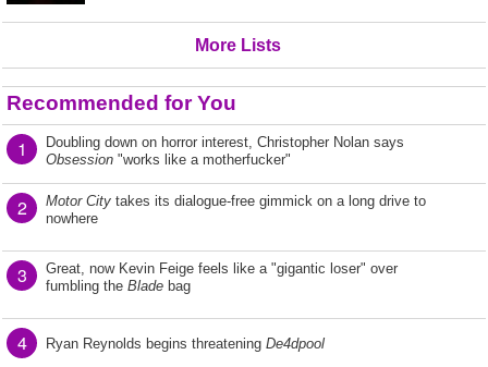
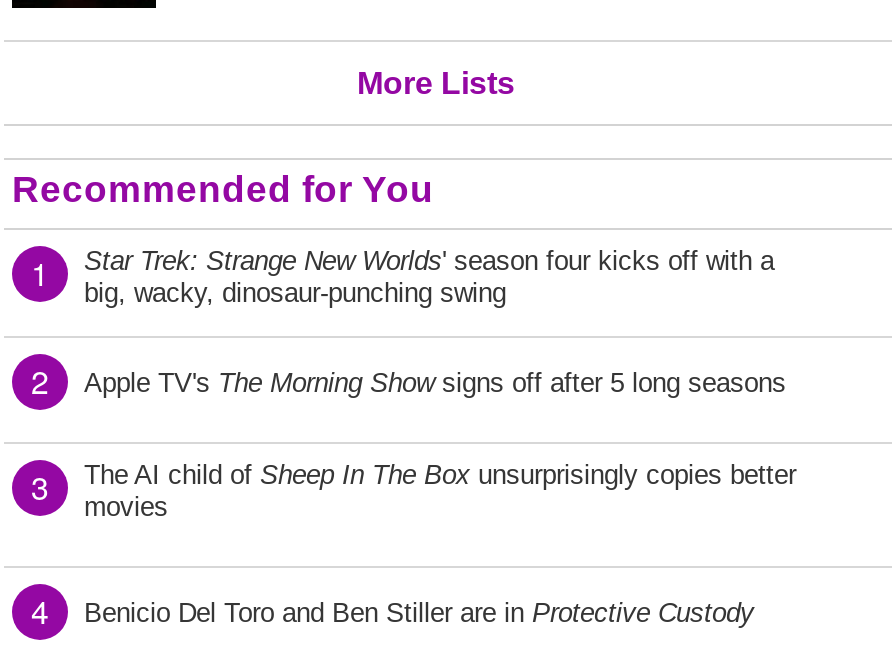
- Doubling down on horror interest, Christopher Nolan says
- Obsession "works like a motherfucker"
+ Star Trek: Strange New Worlds ' season four kicks off with a
+ big, wacky, dinosaur-punching swing

- Motor City takes its dialogue-free gimmick on a long drive to
- nowhere
+ Apple TV's The Morning Show signs off after 5 long seasons

- Great, now Kevin Feige feels like a "gigantic loser" over
- fumbling the Blade bag
+ The AI child of Sheep In The Box unsurprisingly copies better
+ movies

- Ryan Reynolds begins threatening De4dpool
+ Benicio Del Toro and Ben Stiller are in Protective Custody
